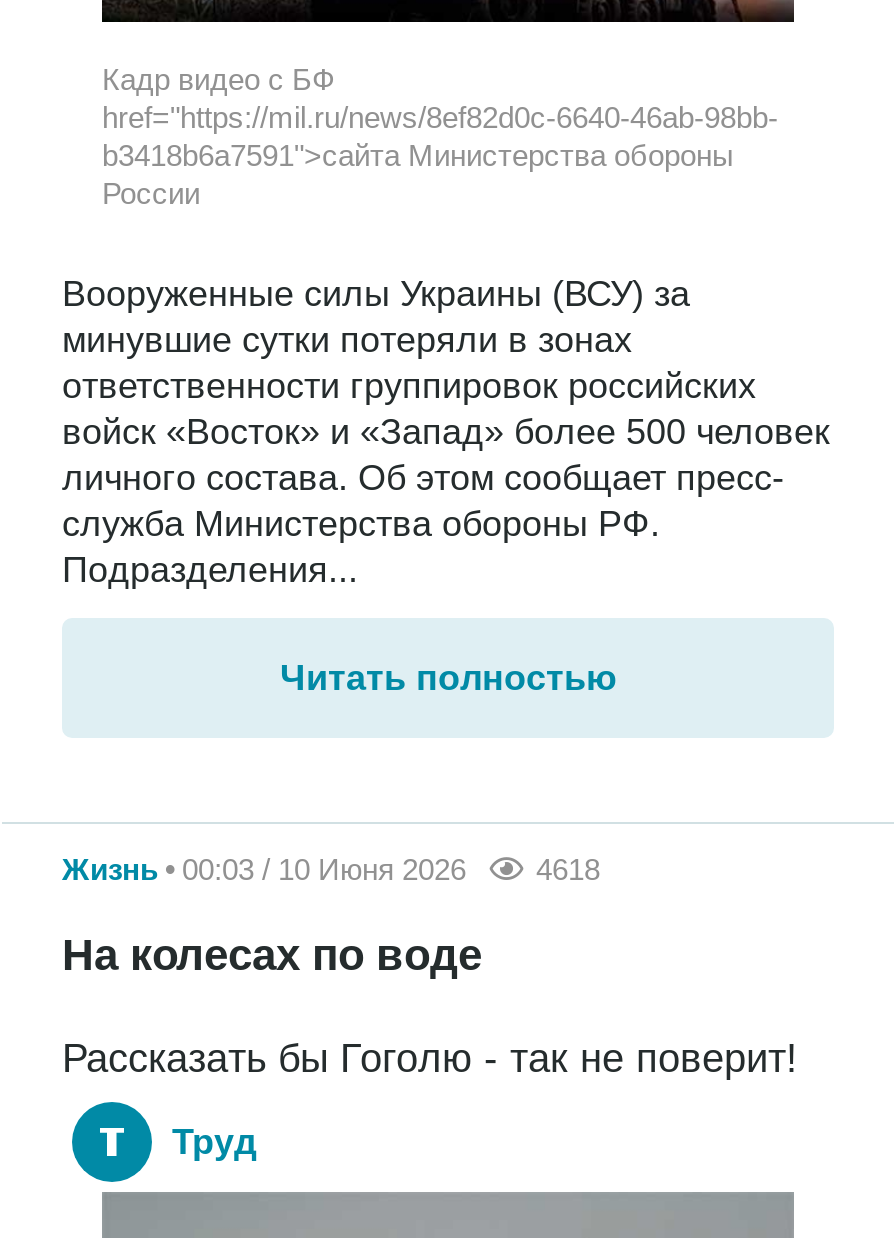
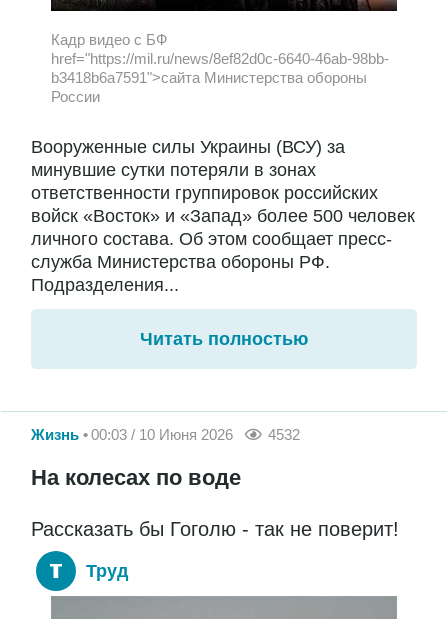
- 4618
+ 4532
